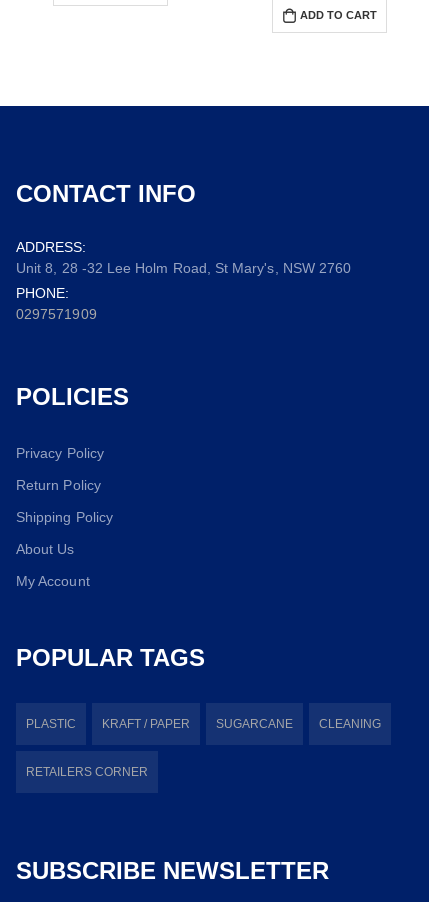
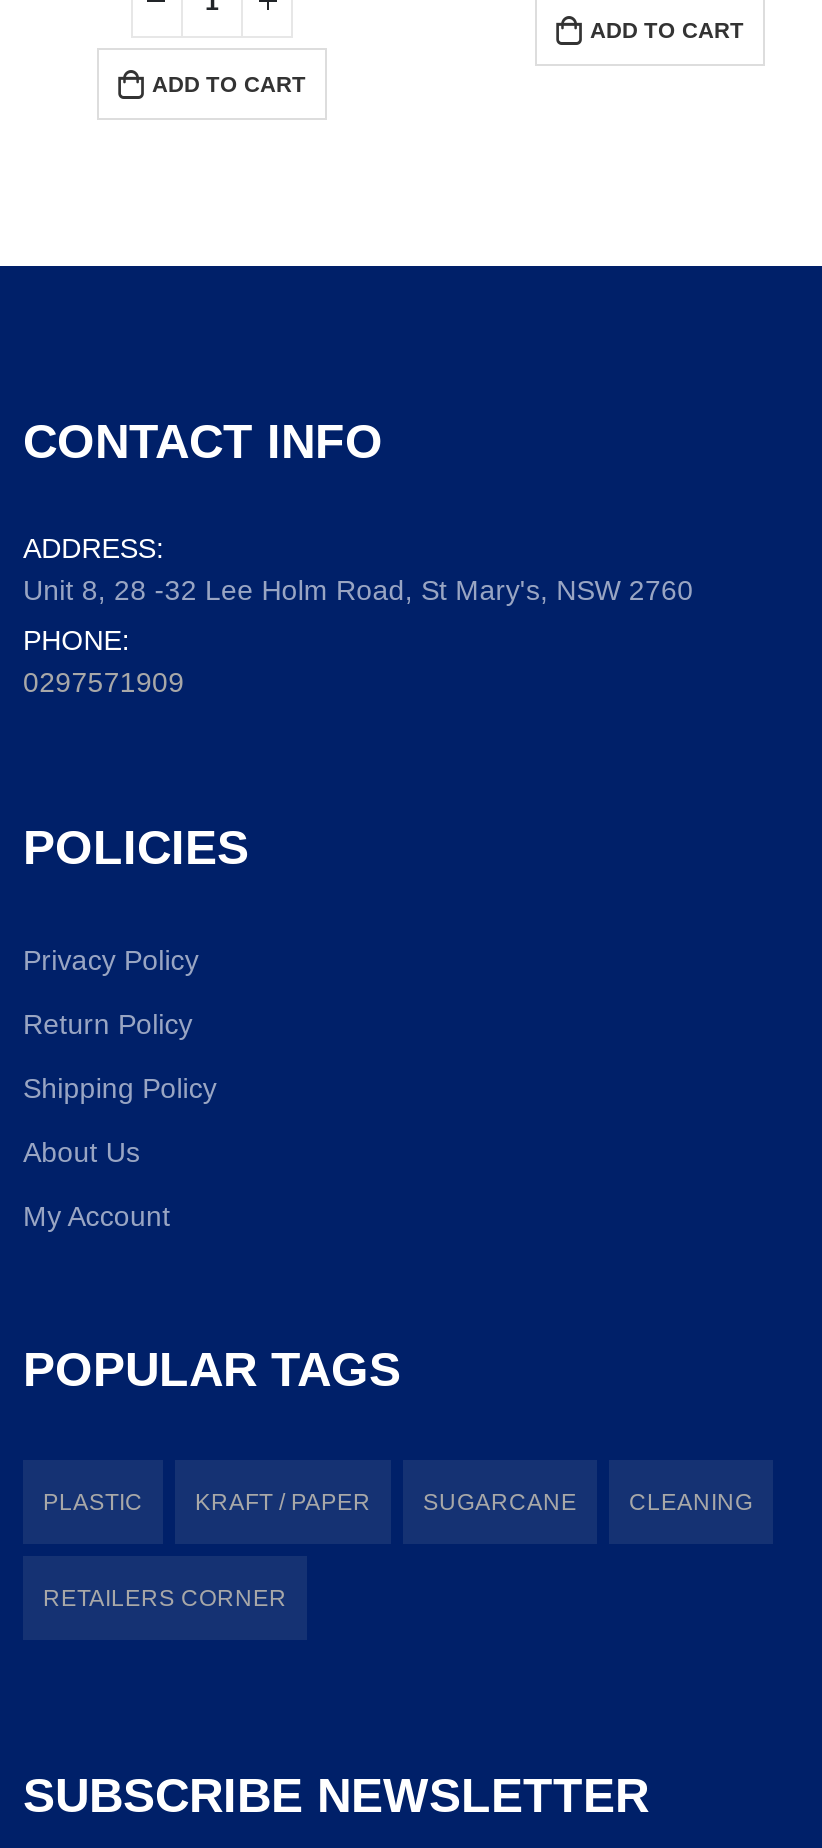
+ ADD TO CART
